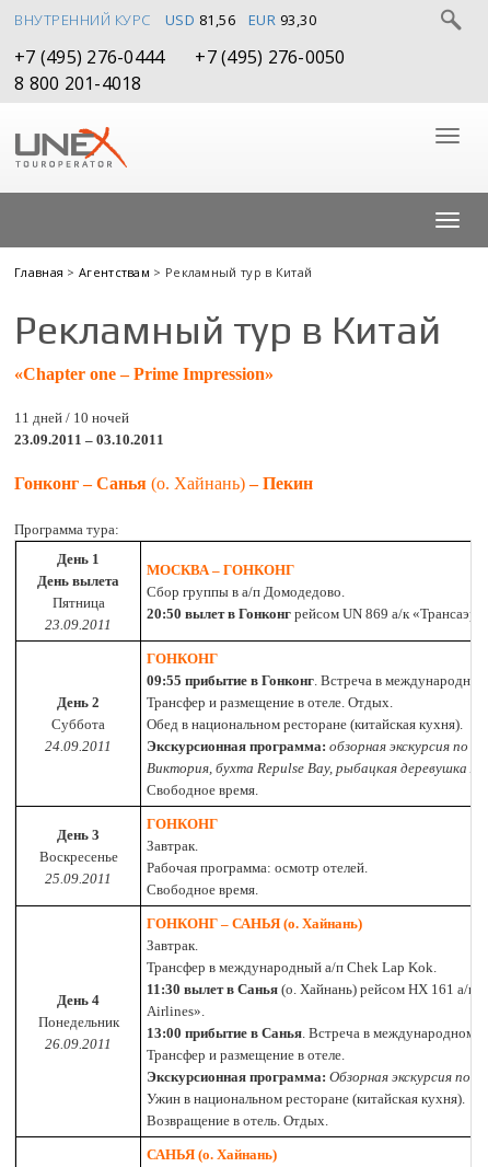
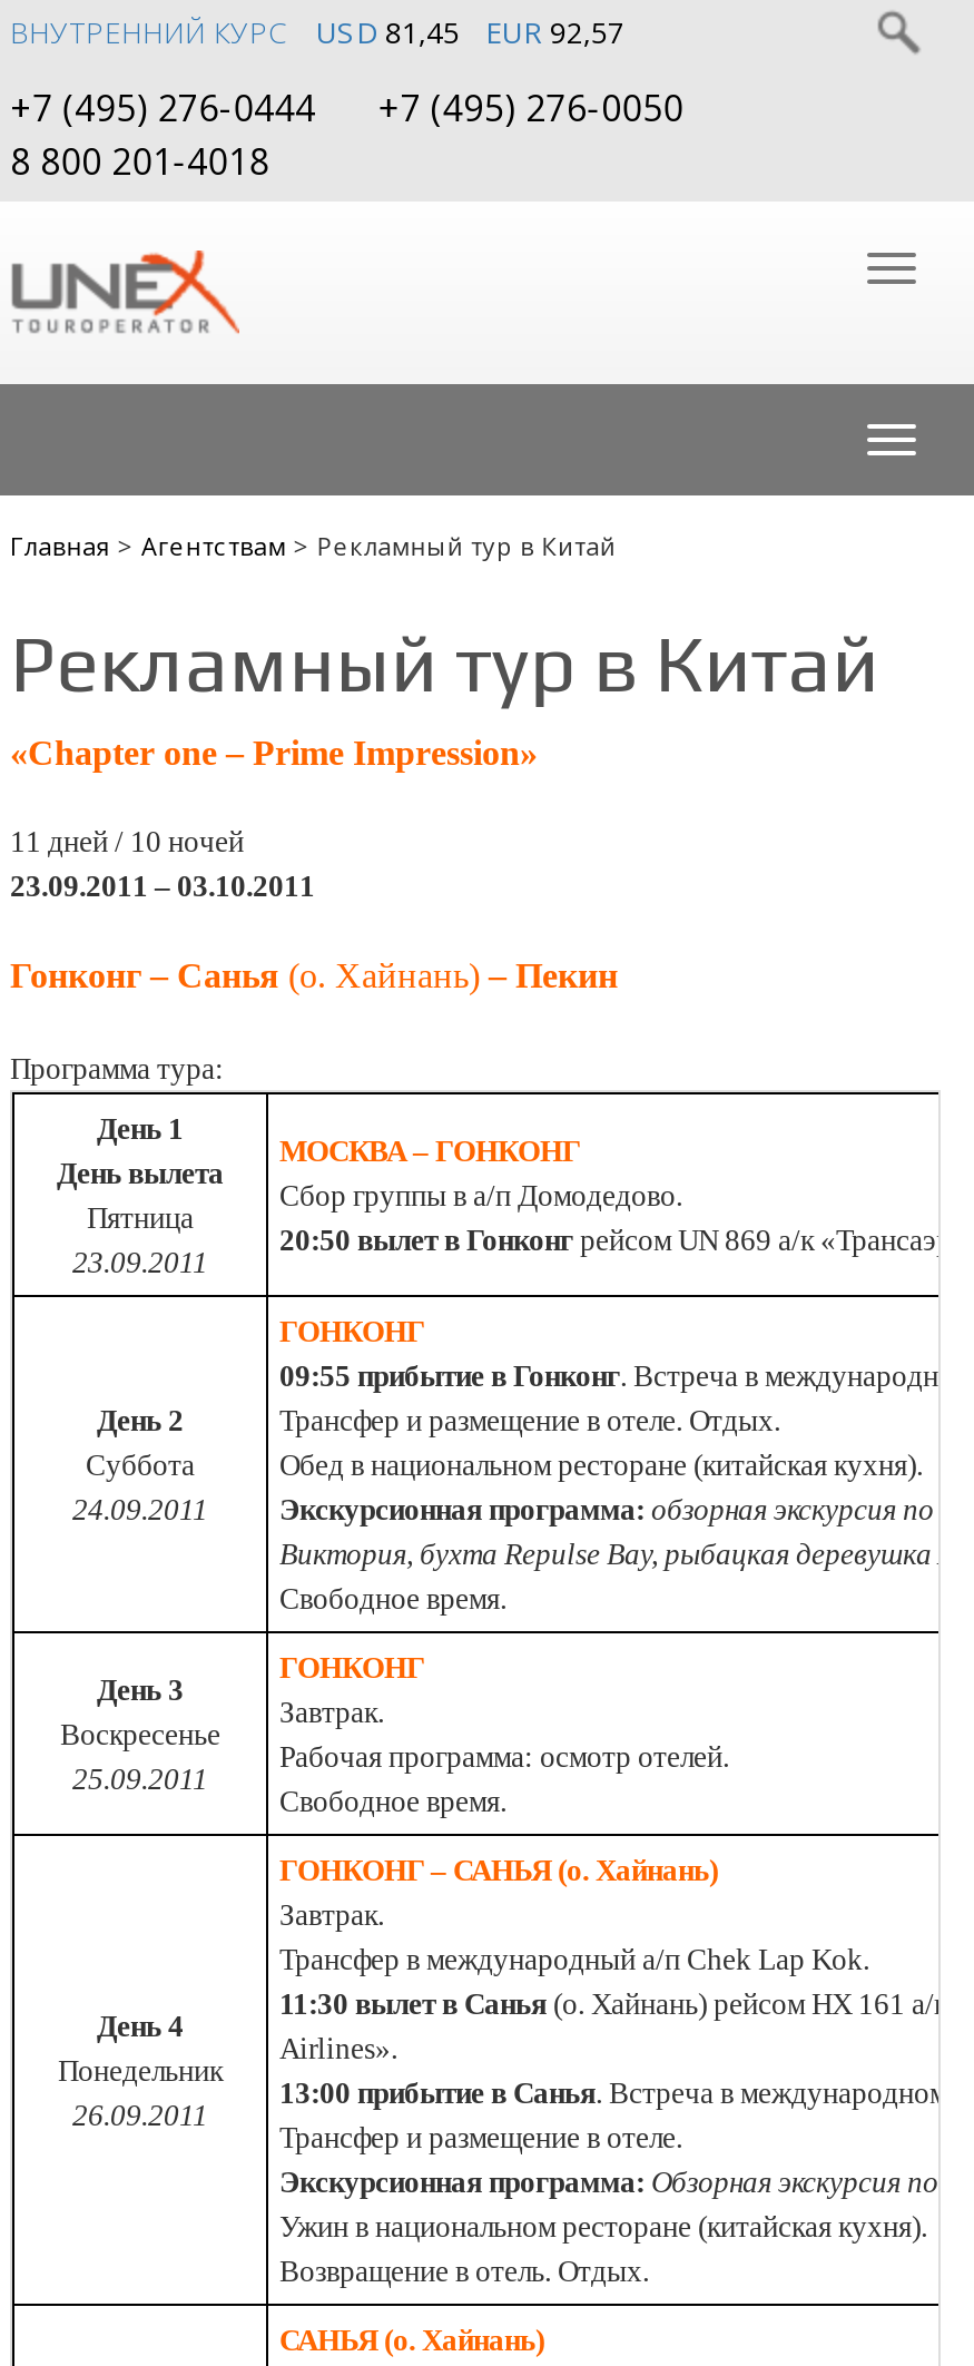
- USD 81,56
+ USD 81,45

- EUR 93,30
+ EUR 92,57
